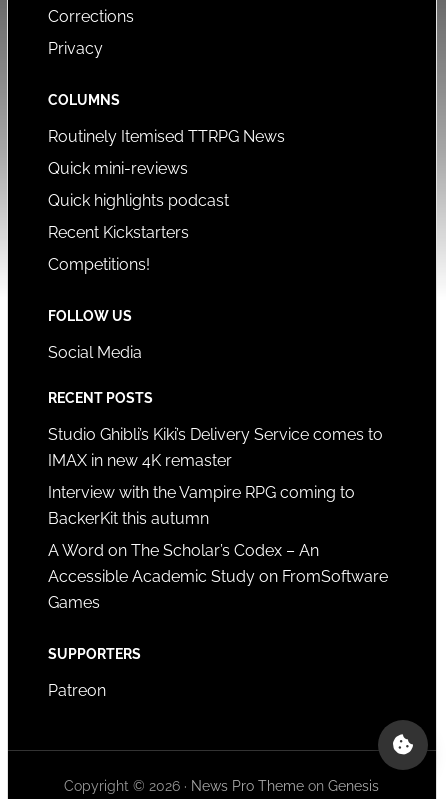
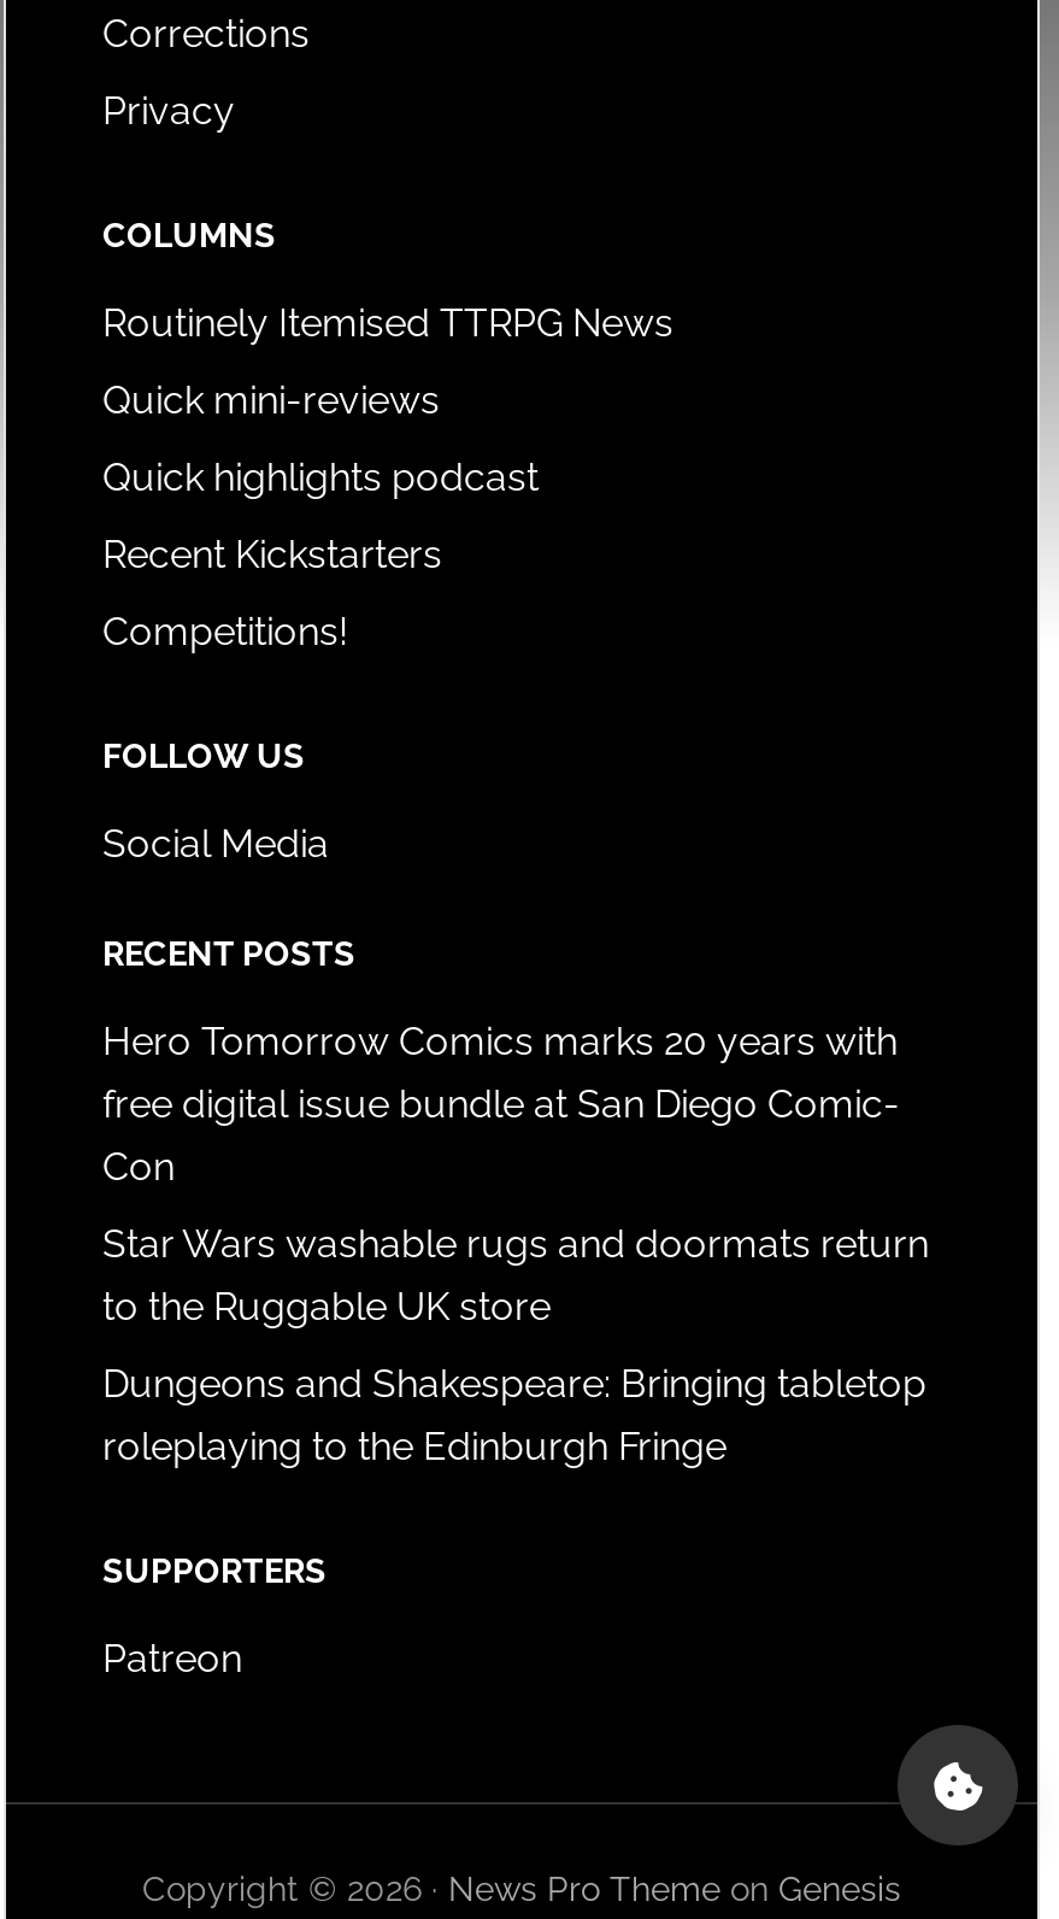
- Studio Ghibli’s Kiki’s Delivery Service comes to
- IMAX in new 4K remaster
+ Hero Tomorrow Comics marks 20 years with
+ free digital issue bundle at San Diego Comic-
+ Con

- Interview with the Vampire RPG coming to
- BackerKit this autumn
+ Star Wars washable rugs and doormats return
+ to the Ruggable UK store

- A Word on The Scholar’s Codex – An
- Accessible Academic Study on FromSoftware
- Games
+ Dungeons and Shakespeare: Bringing tabletop
+ roleplaying to the Edinburgh Fringe
